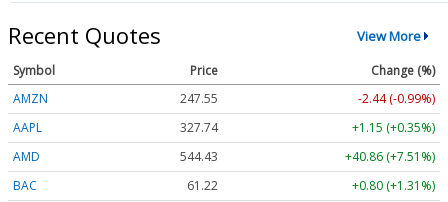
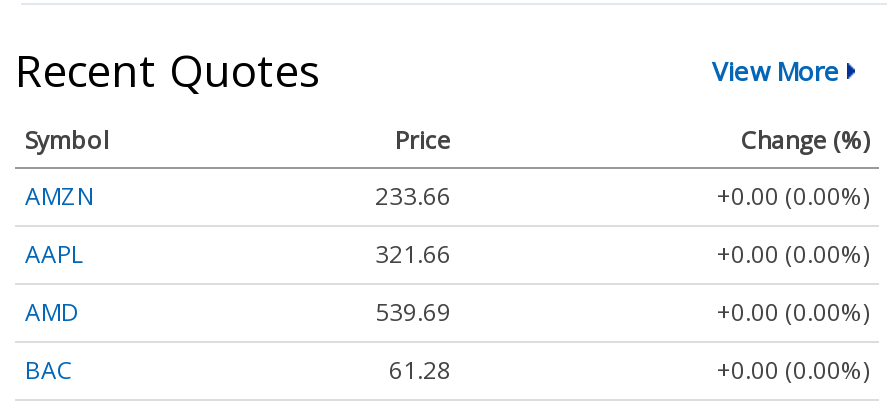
- 247.55
+ 233.66

- -2.44 (-0.99%)
+ +0.00 (0.00%)

- 327.74
+ 321.66

- +1.15 (+0.35%)
+ +0.00 (0.00%)

- 544.43
+ 539.69

- +40.86 (+7.51%)
+ +0.00 (0.00%)

- 61.22
+ 61.28

- +0.80 (+1.31%)
+ +0.00 (0.00%)
